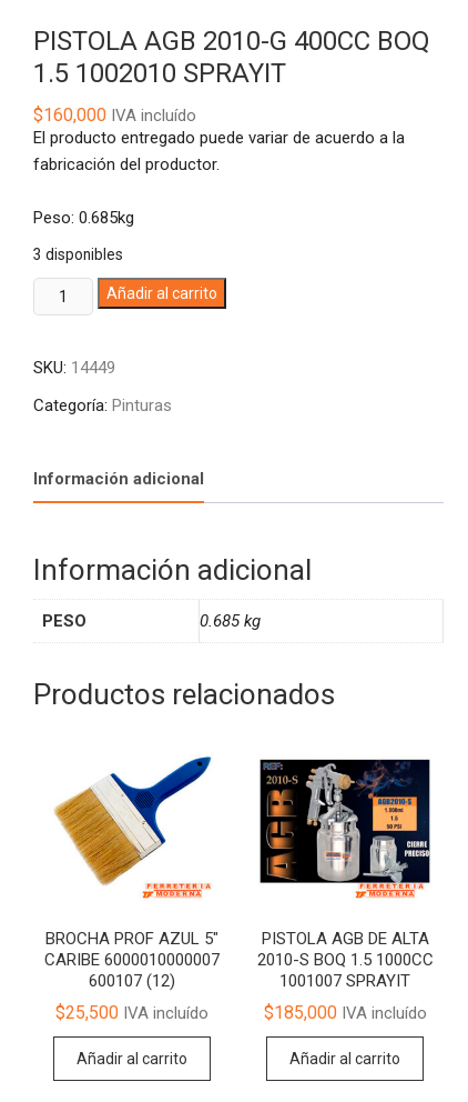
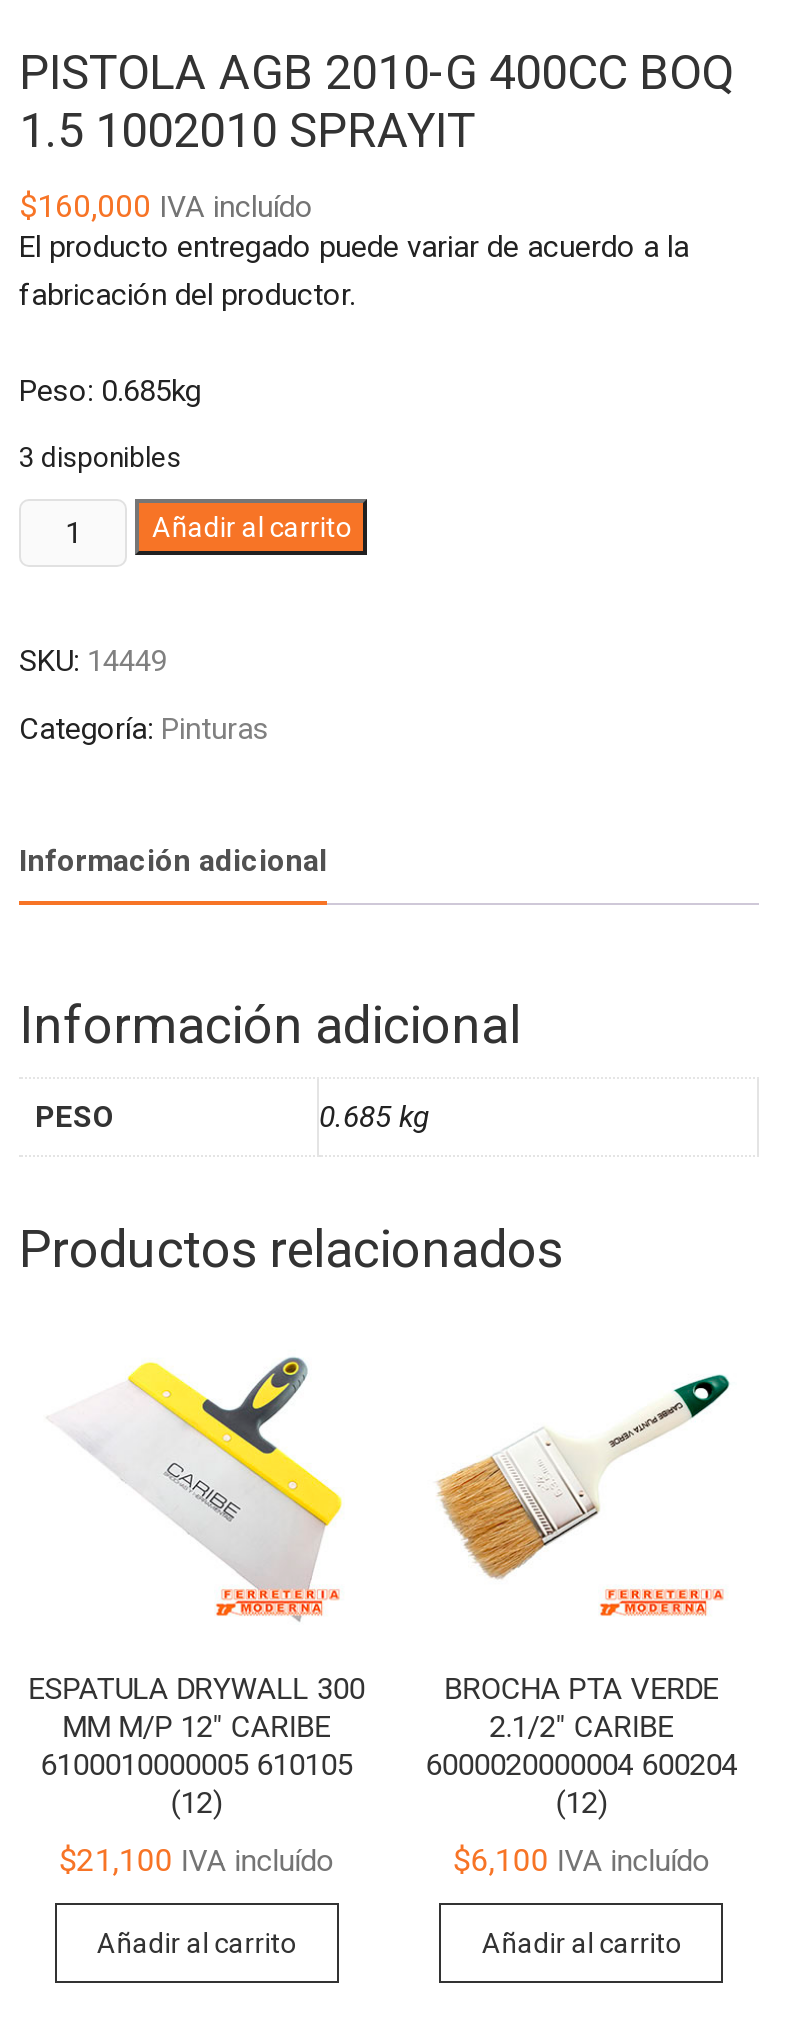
- [image]
- BROCHA PROF AZUL 5″
- CARIBE 6000010000007
- 600107 (12)
+ [image]
+ ESPATULA DRYWALL 300
+ MM M/P 12″ CARIBE
+ 6100010000005 610105
+ (12)

- [image]
- PISTOLA AGB DE ALTA
- 2010-S BOQ 1.5 1000CC
- 1001007 SPRAYIT
+ [image]
+ BROCHA PTA VERDE
+ 2.1/2″ CARIBE
+ 6000020000004 600204
+ (12)

- $25,500 IVA incluído
+ $21,100 IVA incluído

- $185,000 IVA incluído
+ $6,100 IVA incluído
